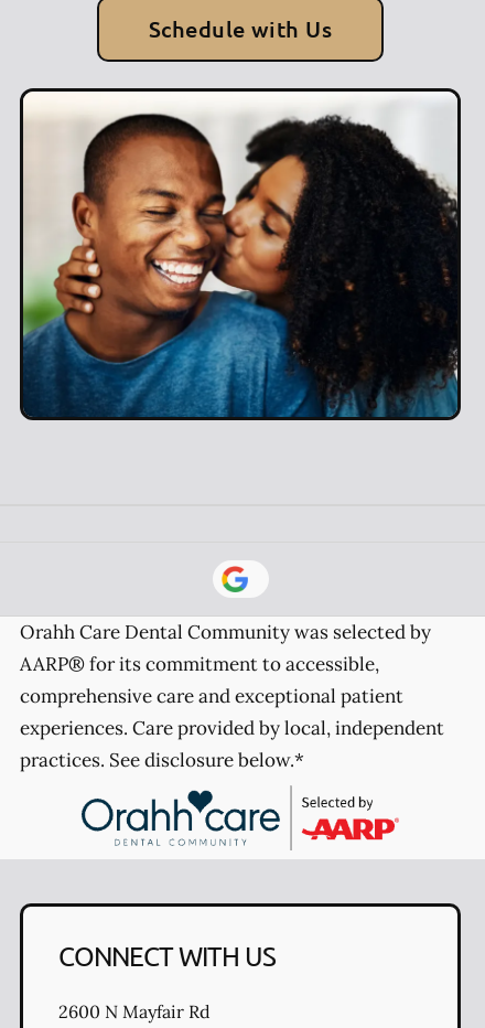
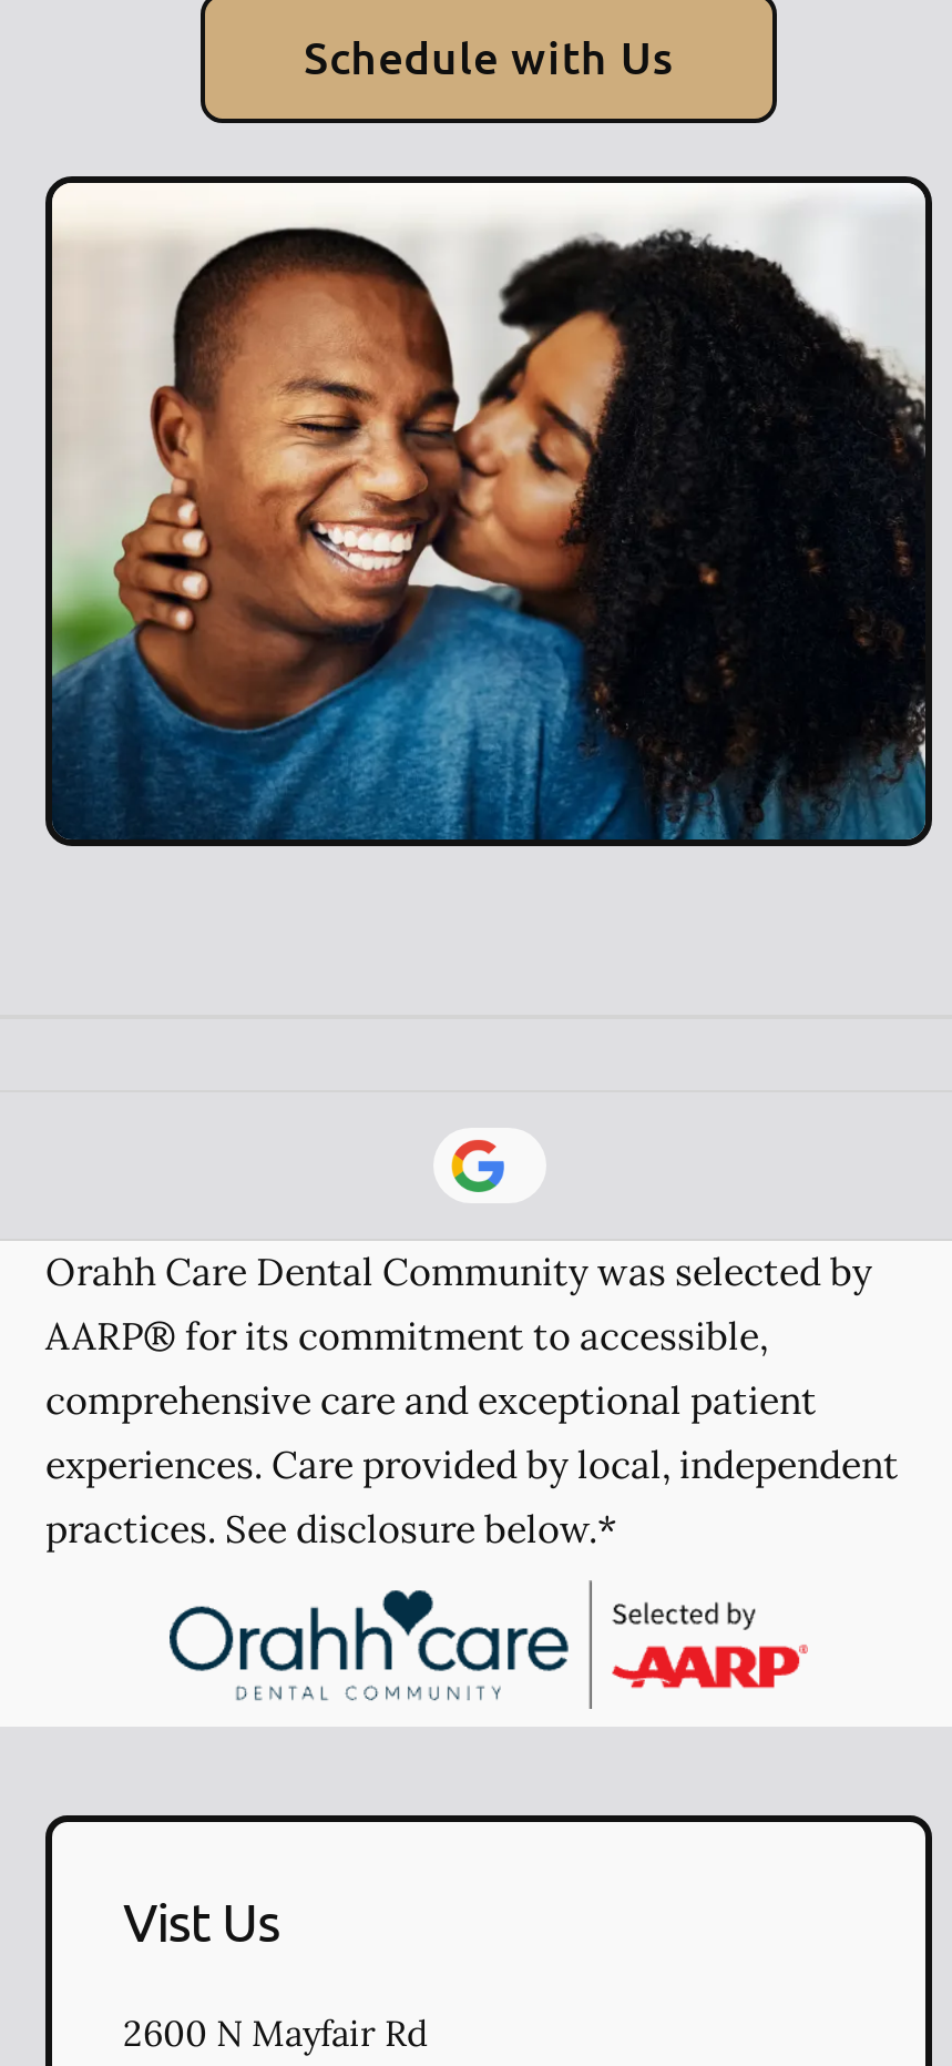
- CONNECT WITH US
+ Vist Us
